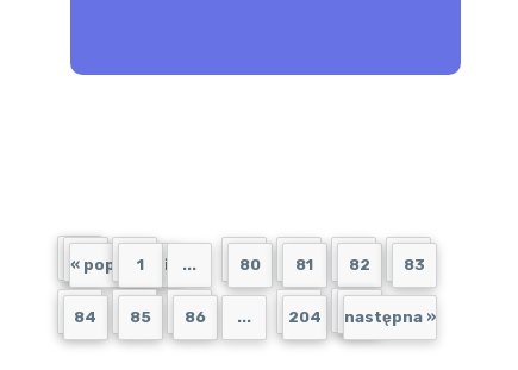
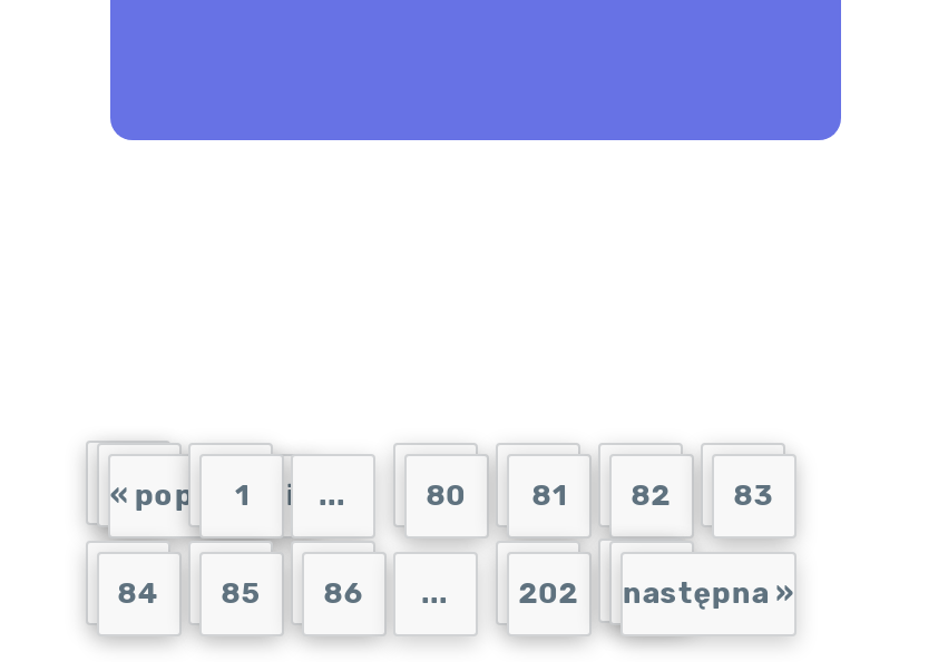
- 204 następna »
+ 202 następna »
